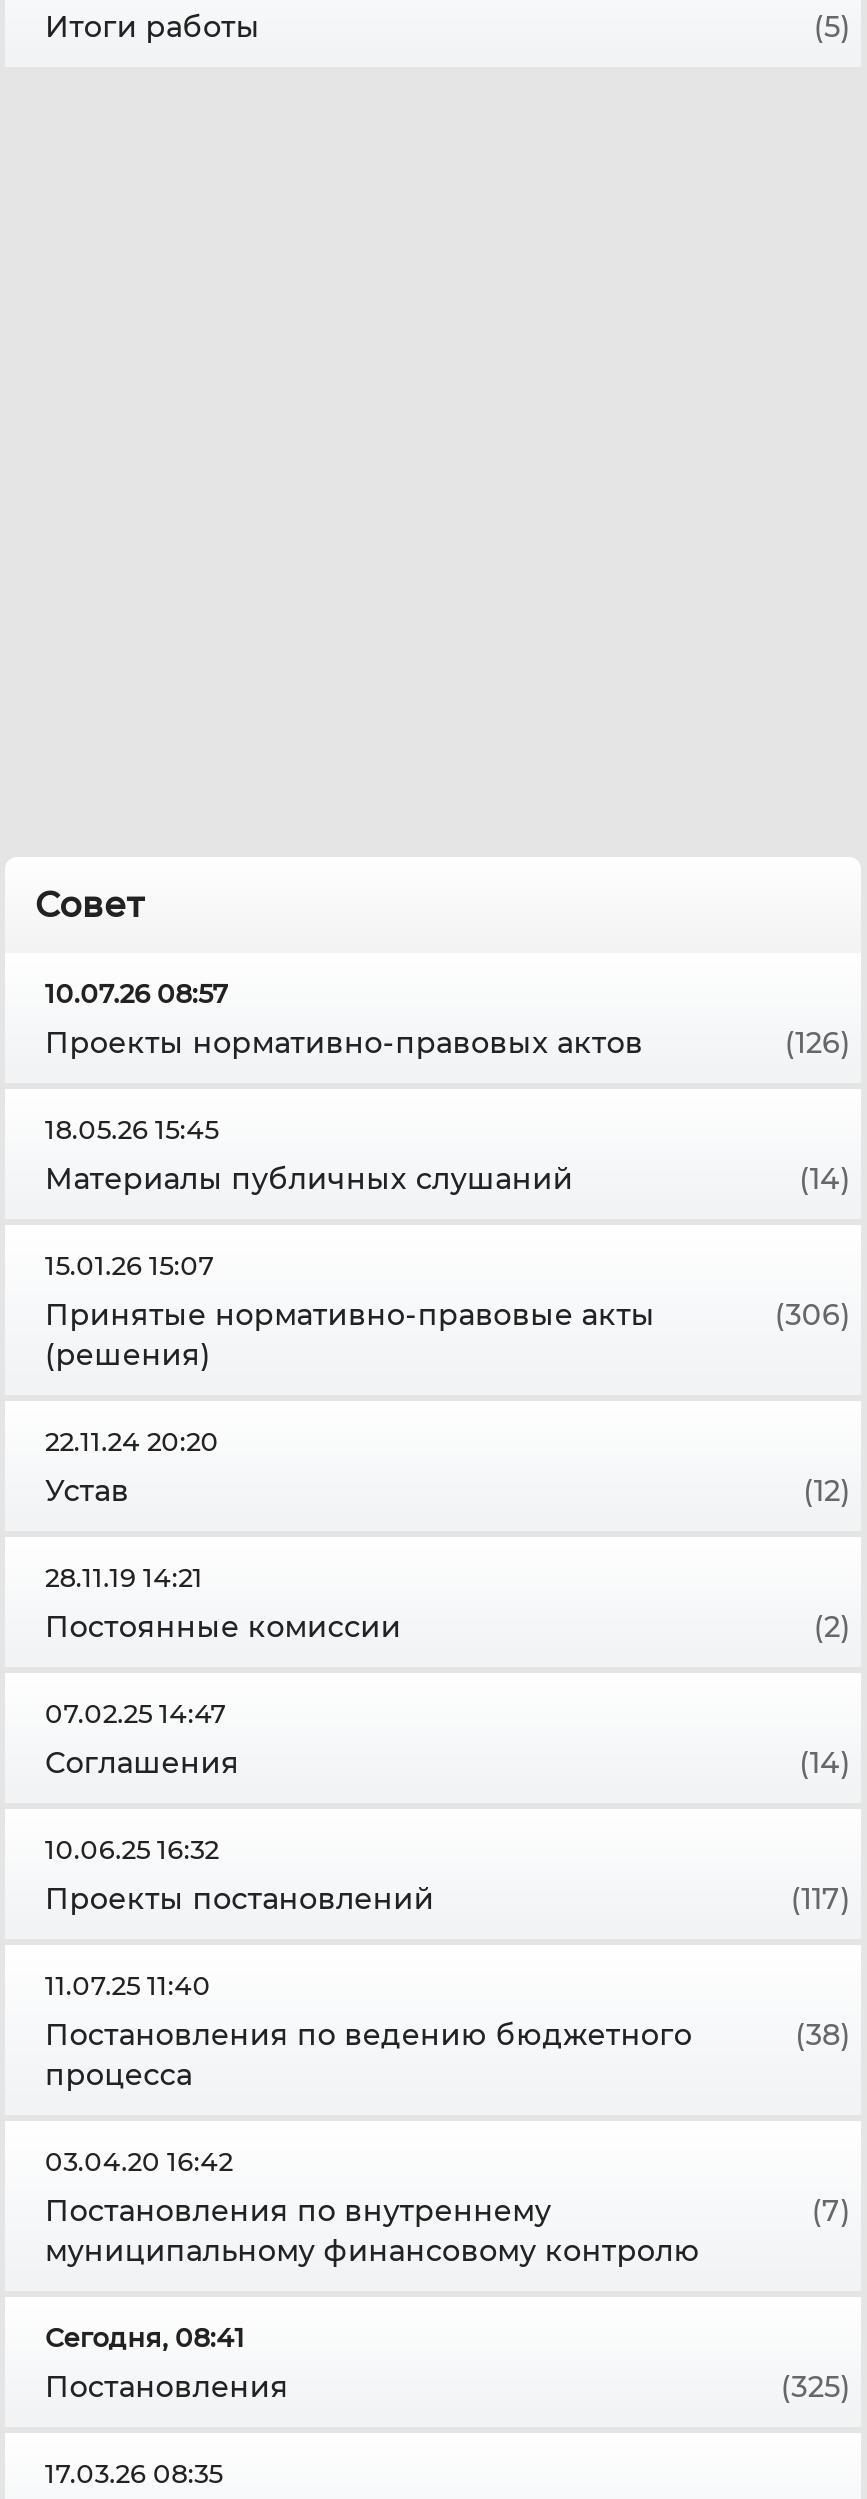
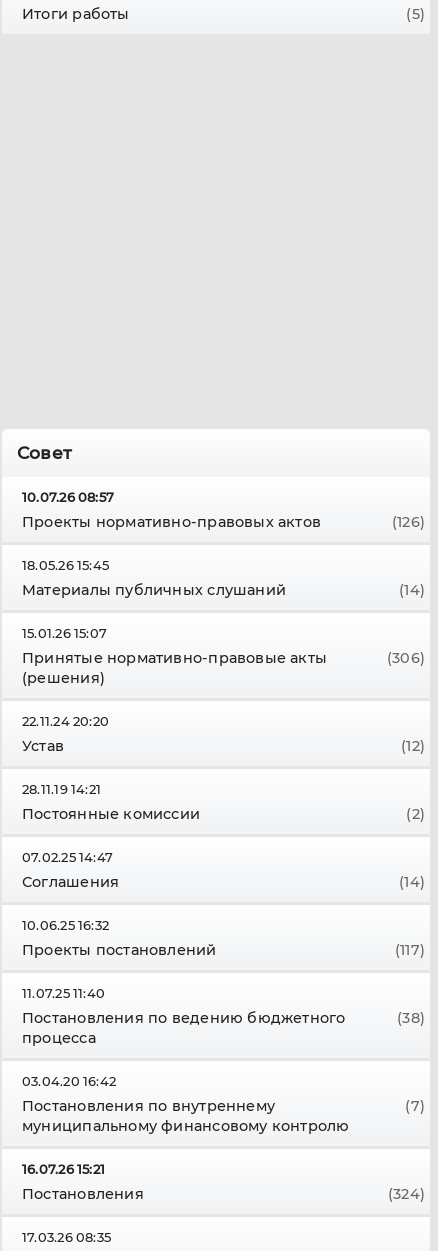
- Сегодня, 08:41
+ 16.07.26 15:21

- (325)
+ (324)
